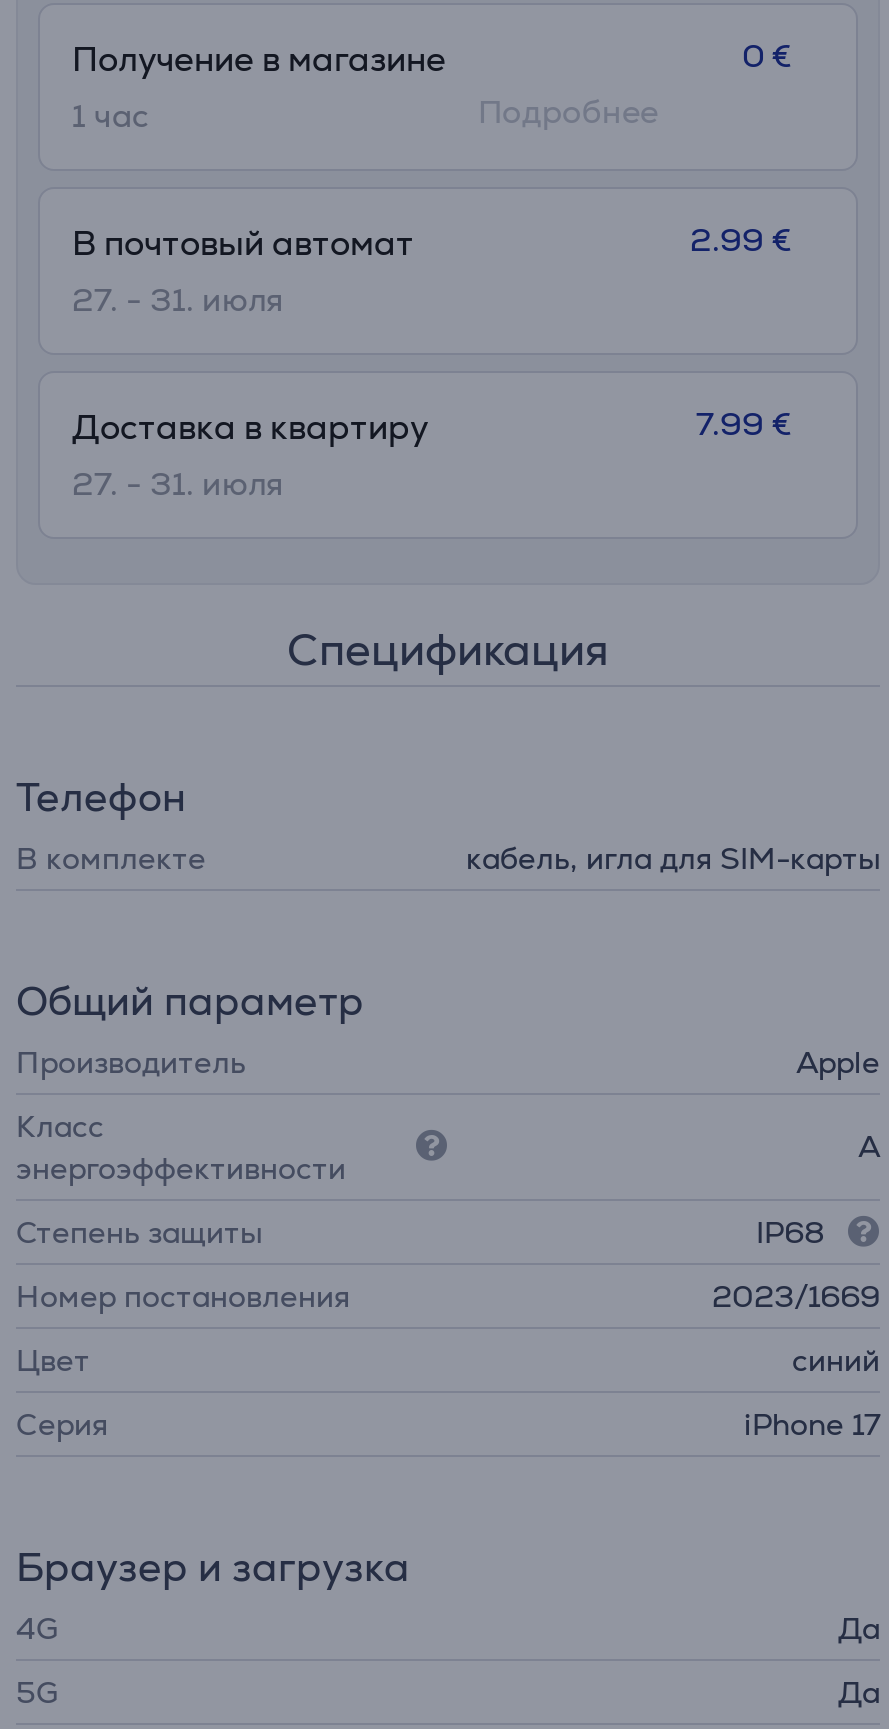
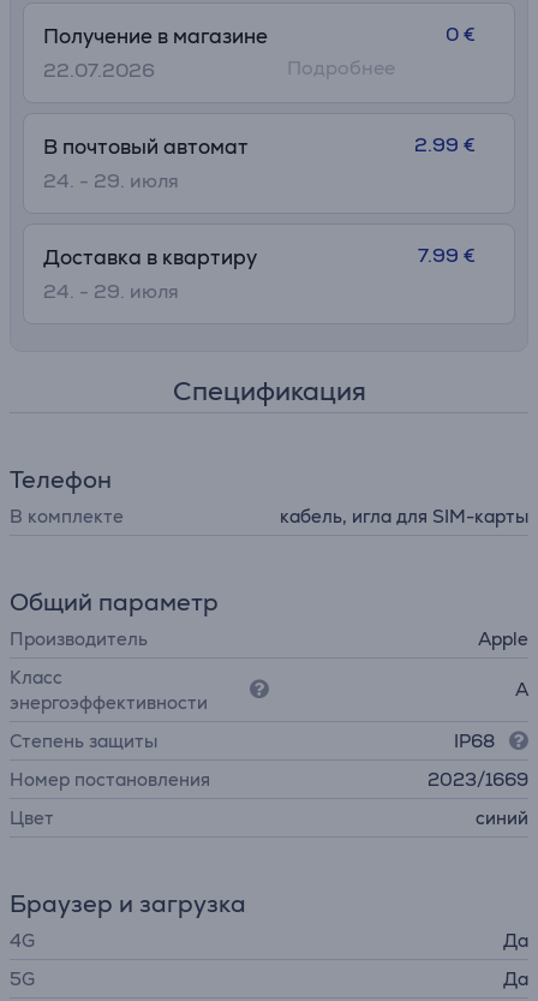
- 1 час
+ 22.07.2026

- 27. - 31. июля
+ 24. - 29. июля

- 27. - 31. июля
+ 24. - 29. июля

- Серия
- iPhone 17
